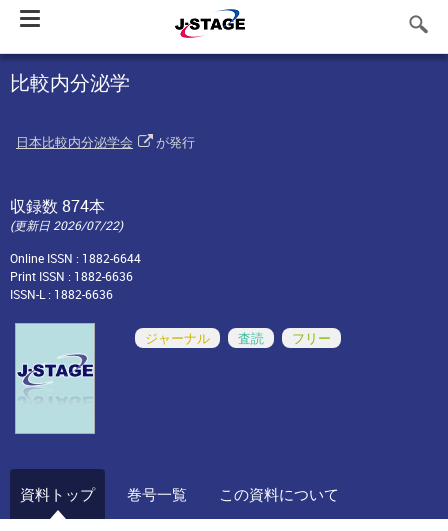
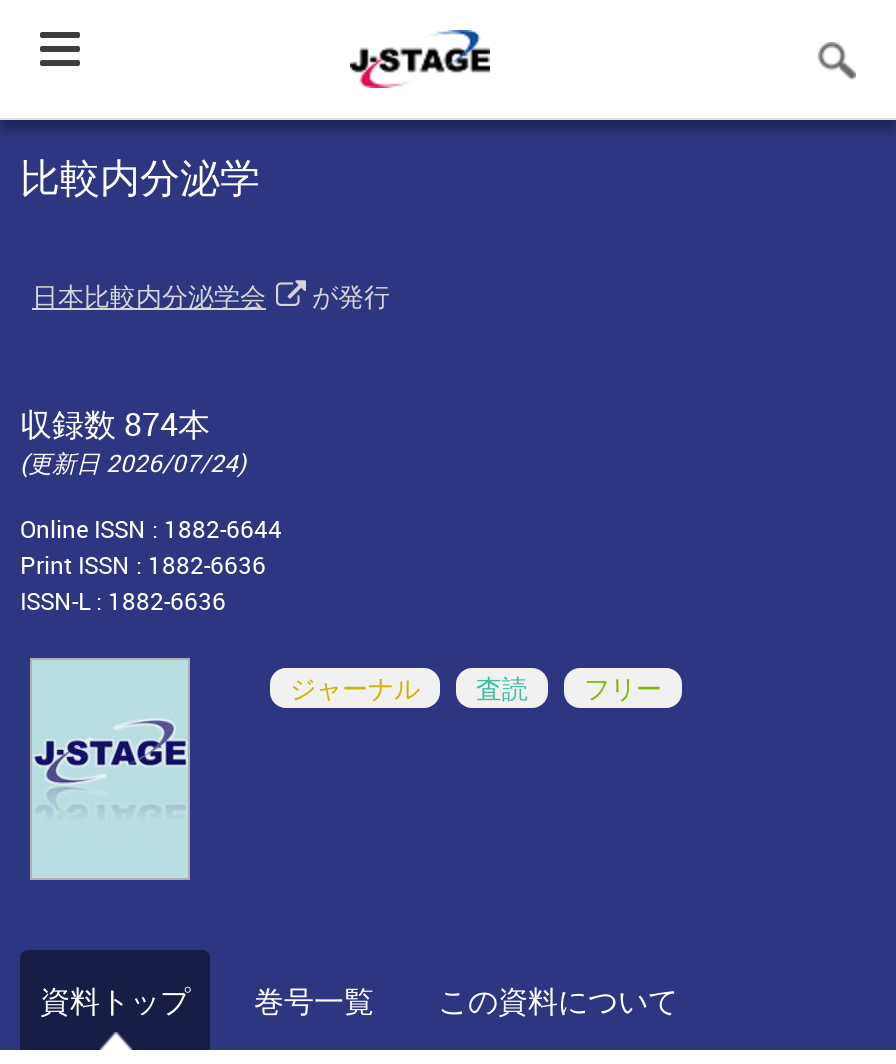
- (更新日 2026/07/22)
+ (更新日 2026/07/24)
